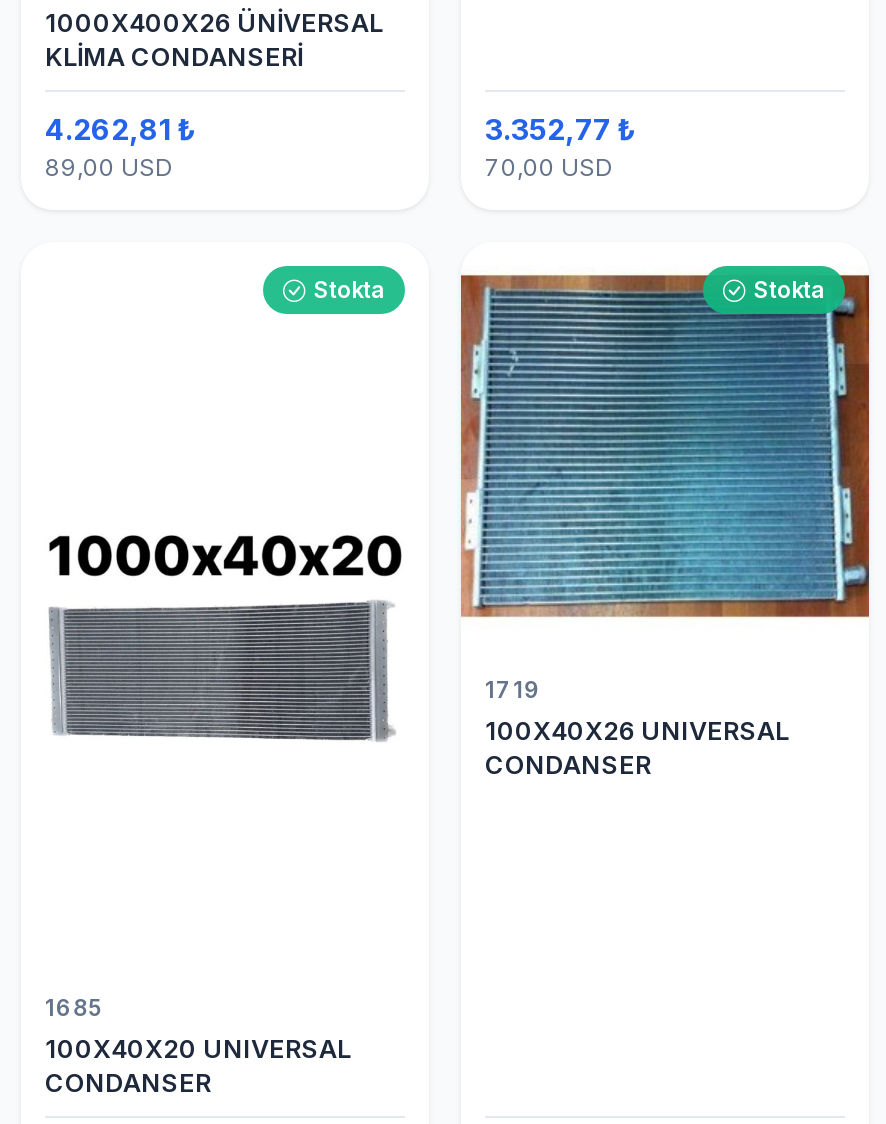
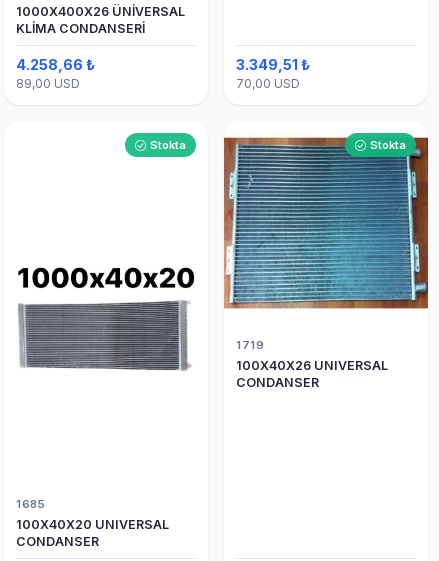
- 4.262,81 ₺
+ 4.258,66 ₺

- 3.352,77 ₺
+ 3.349,51 ₺
